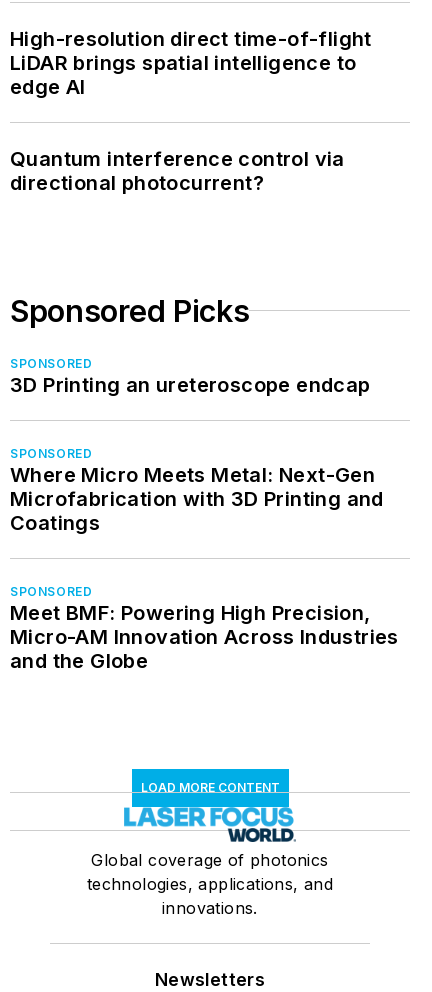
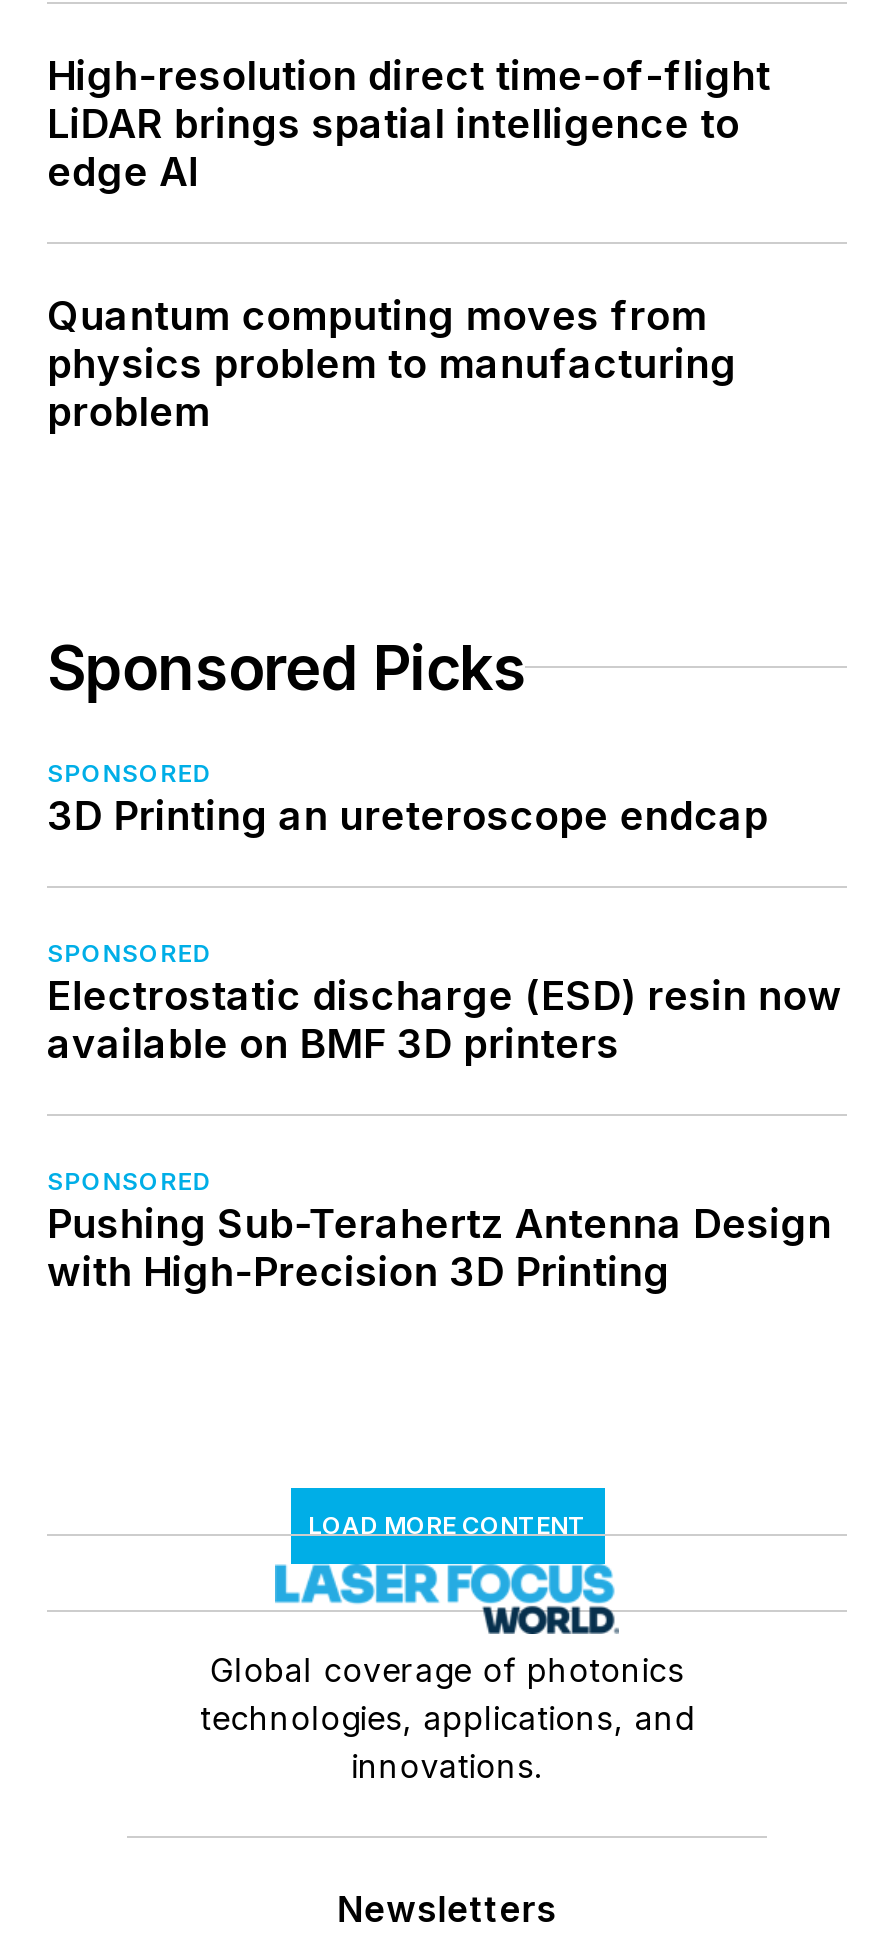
- Quantum interference control via
- directional photocurrent?
+ Quantum computing moves from
+ physics problem to manufacturing
+ problem

moved down: Sponsored Picks | SPONSORED | 3D Printing an ureteroscope endcap | SPONSORED

- Where Micro Meets Metal: Next-Gen
- Microfabrication with 3D Printing and
- Coatings
+ Electrostatic discharge (ESD) resin now
+ available on BMF 3D printers

- Meet BMF: Powering High Precision,
- Micro-AM Innovation Across Industries
- and the Globe
+ Pushing Sub-Terahertz Antenna Design
+ with High-Precision 3D Printing
